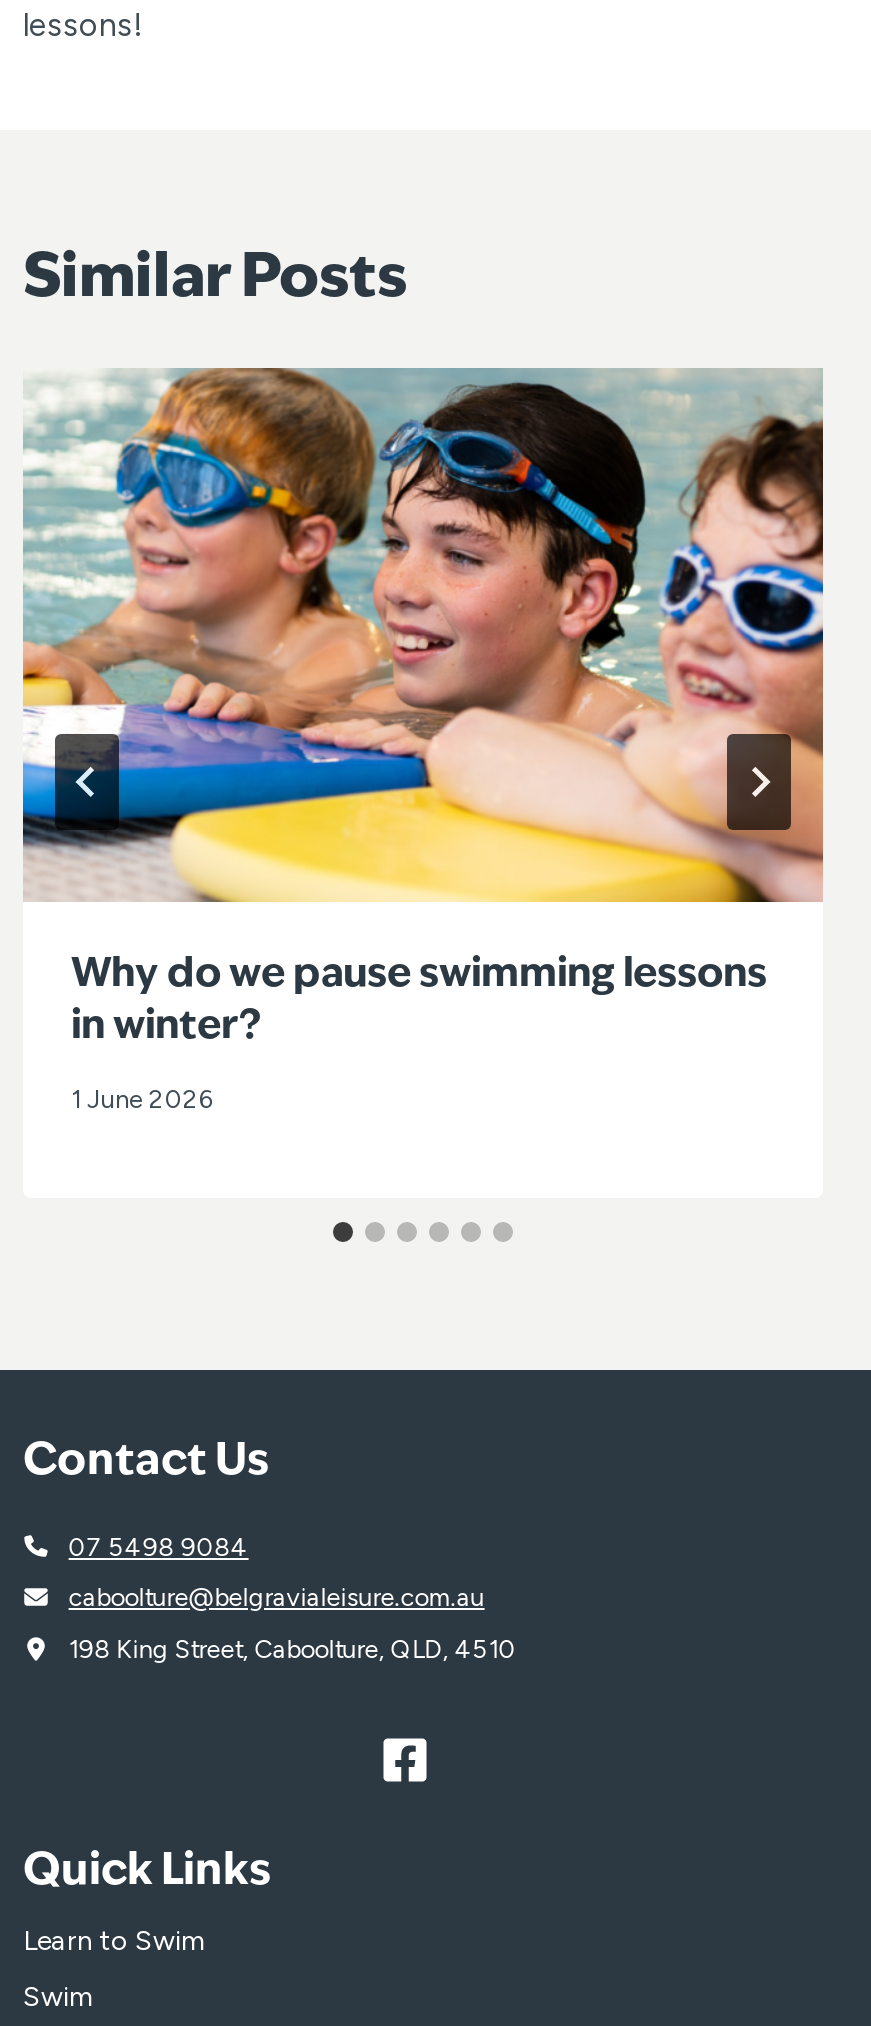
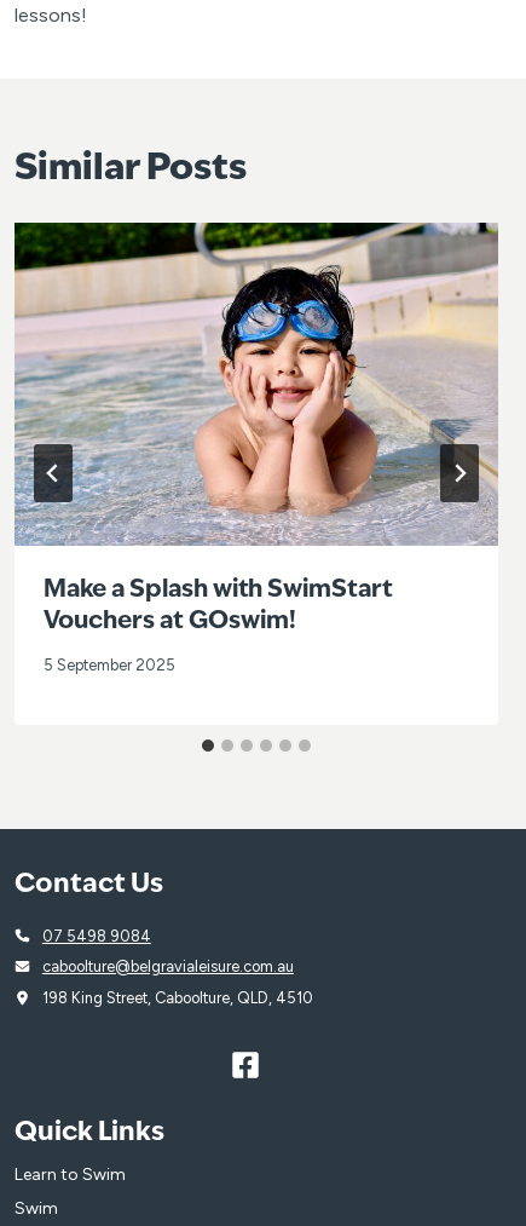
- [image]
- Why do we pause swimming lessons
- in winter?
+ [image]
+ Make a Splash with SwimStart
+ Vouchers at GOswim!

- 1 June 2026
+ 5 September 2025
